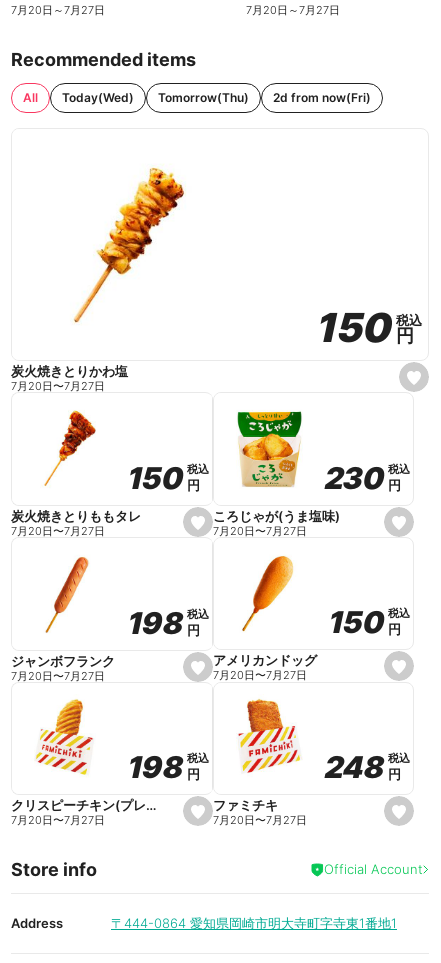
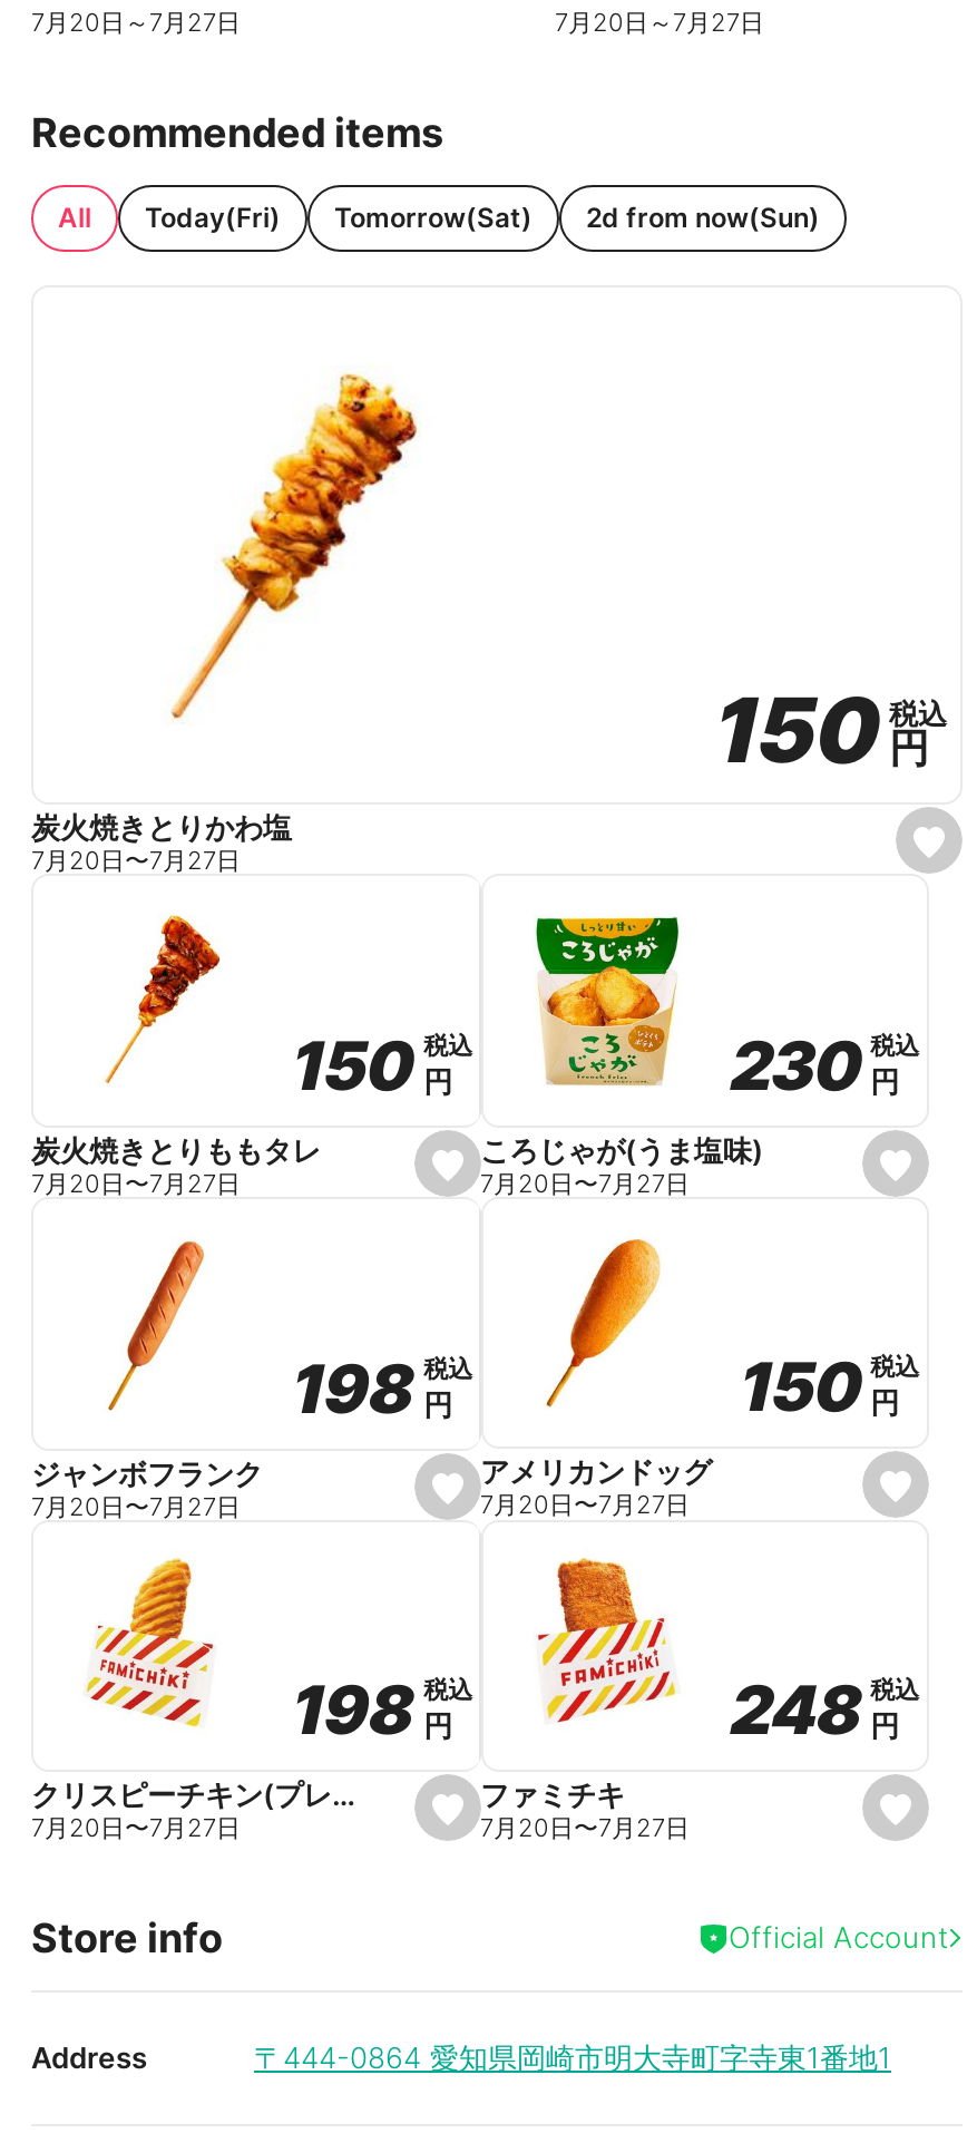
- Today(Wed)
- Tomorrow(Thu)
- 2d from now(Fri)
+ Today(Fri)
+ Tomorrow(Sat)
+ 2d from now(Sun)
